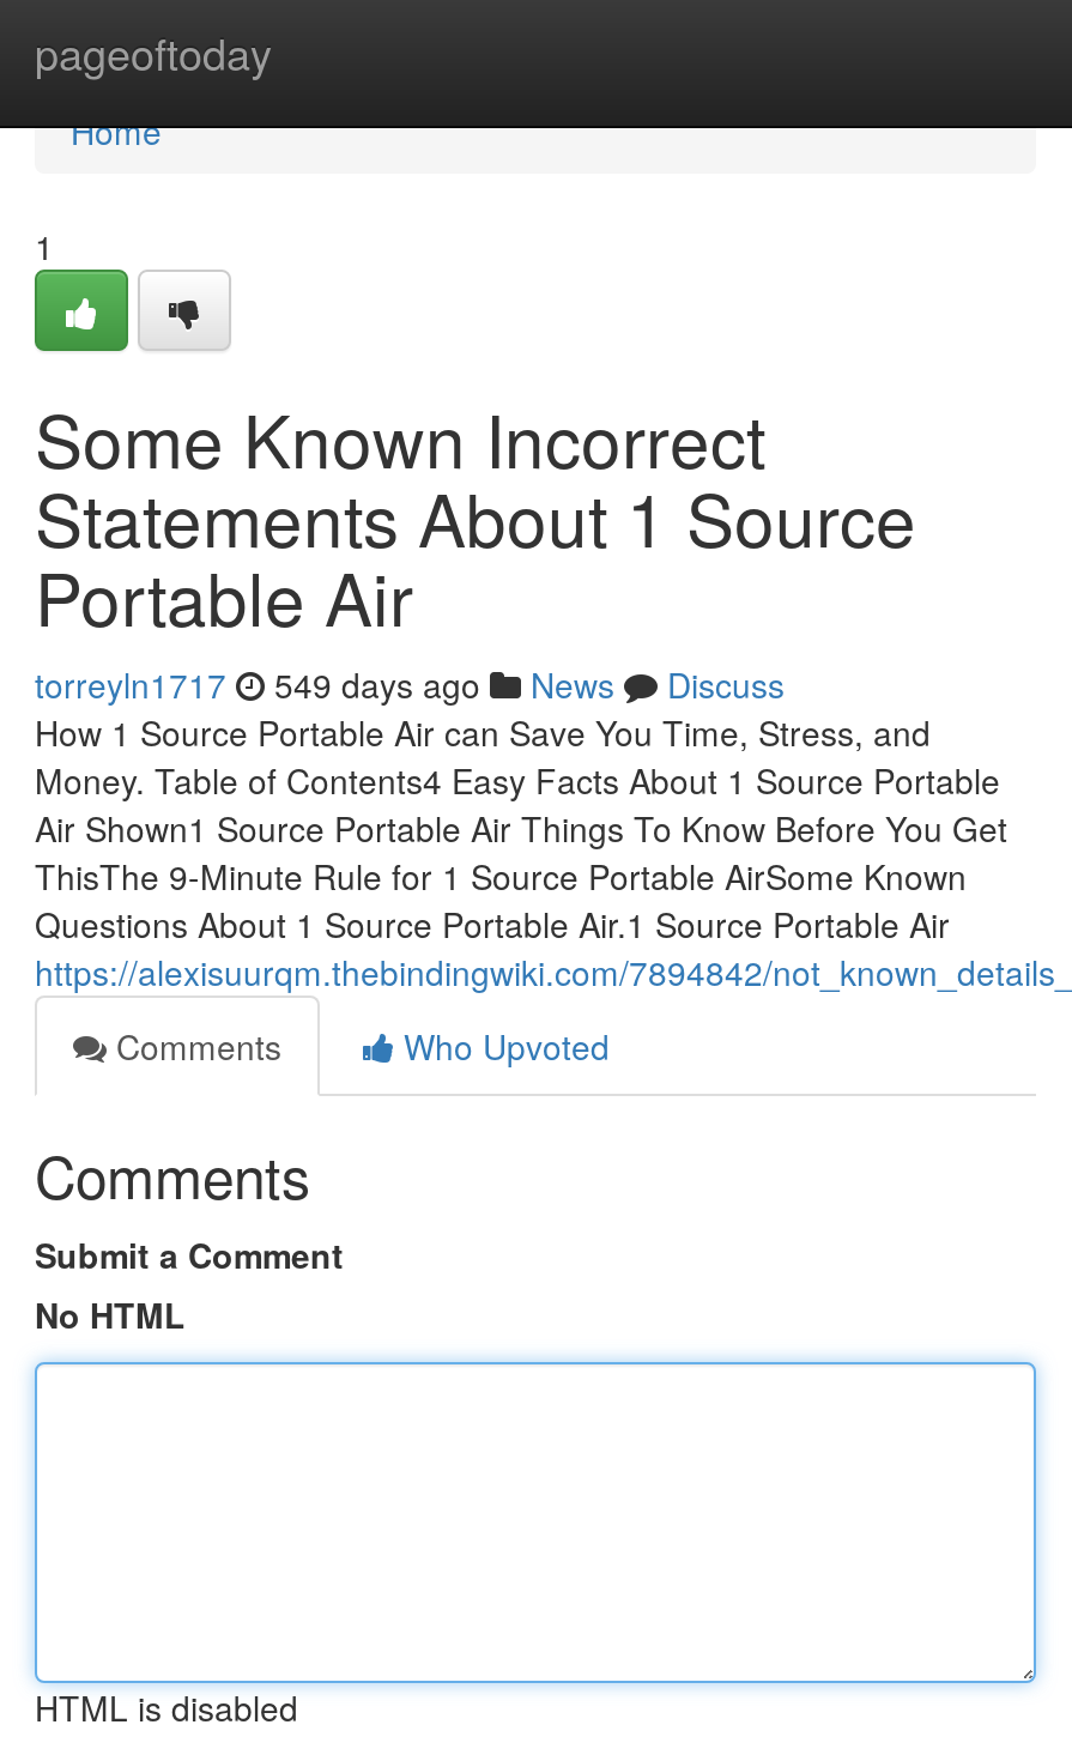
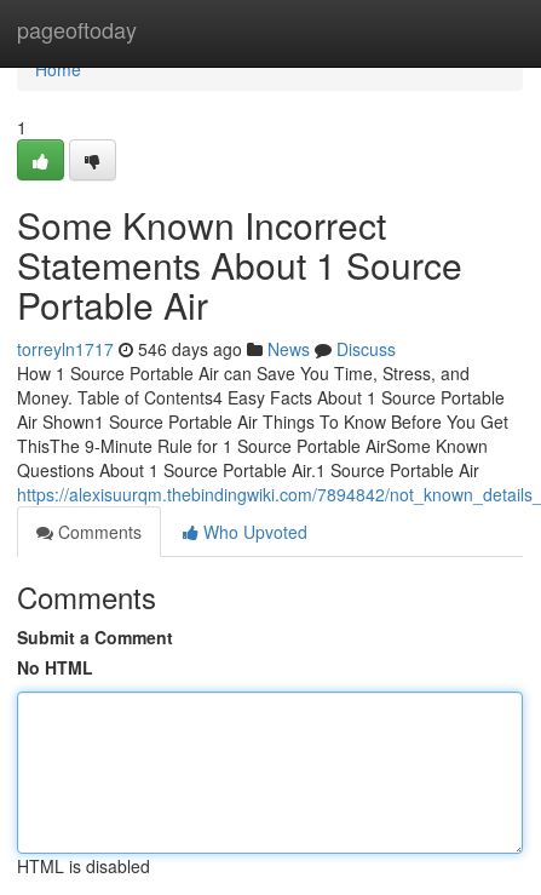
- torreyln1717 549 days ago News Discuss
+ torreyln1717 546 days ago News Discuss
